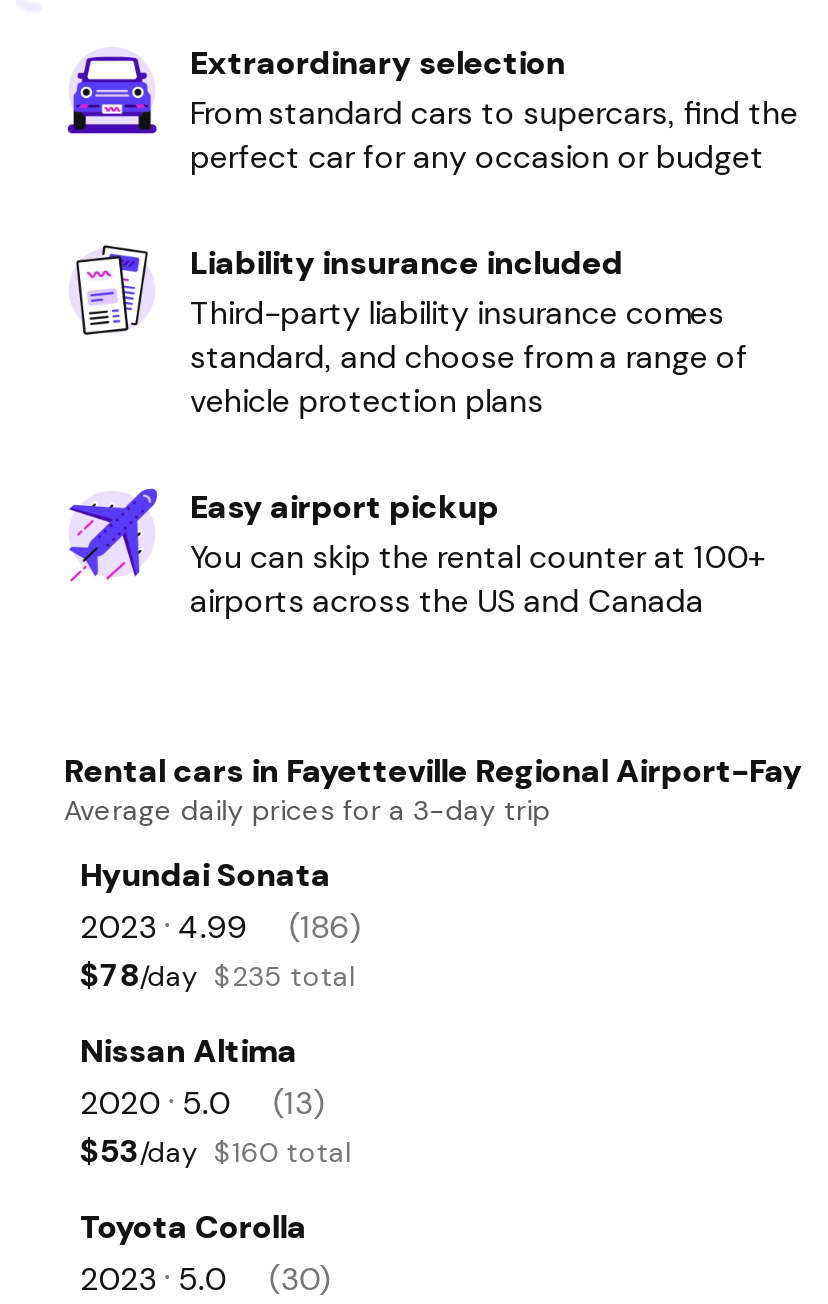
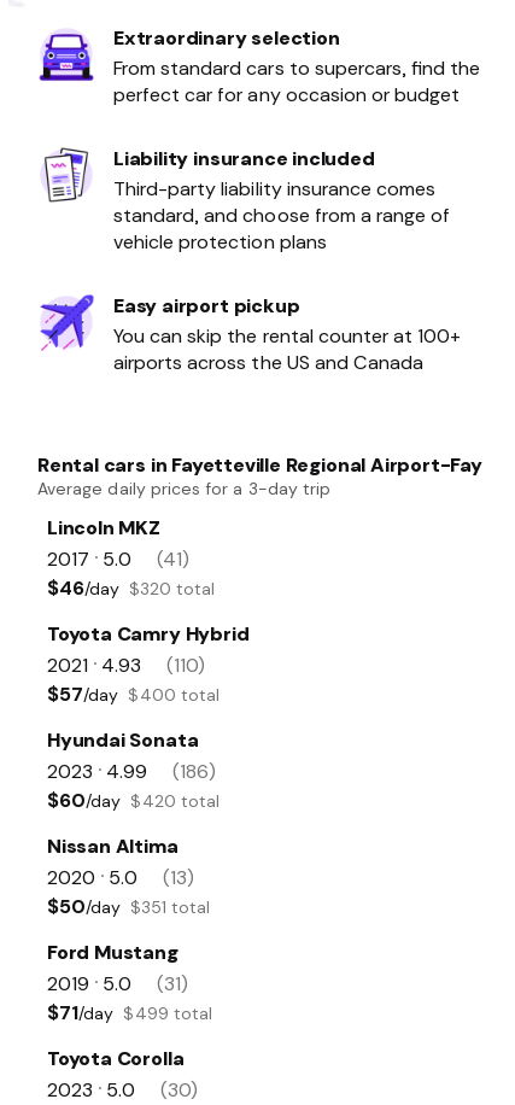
+ Lincoln MKZ
+ 2017 • 5.0
+ (41)
+ $46/day $320 total
+ Toyota Camry Hybrid
+ 2021 • 4.93
+ (110)
+ $57/day $400 total

- $78/day $235 total
+ $60/day $420 total

- $53/day $160 total
+ $50/day $351 total
+ Ford Mustang
+ 2019 • 5.0
+ (31)
+ $71/day $499 total
